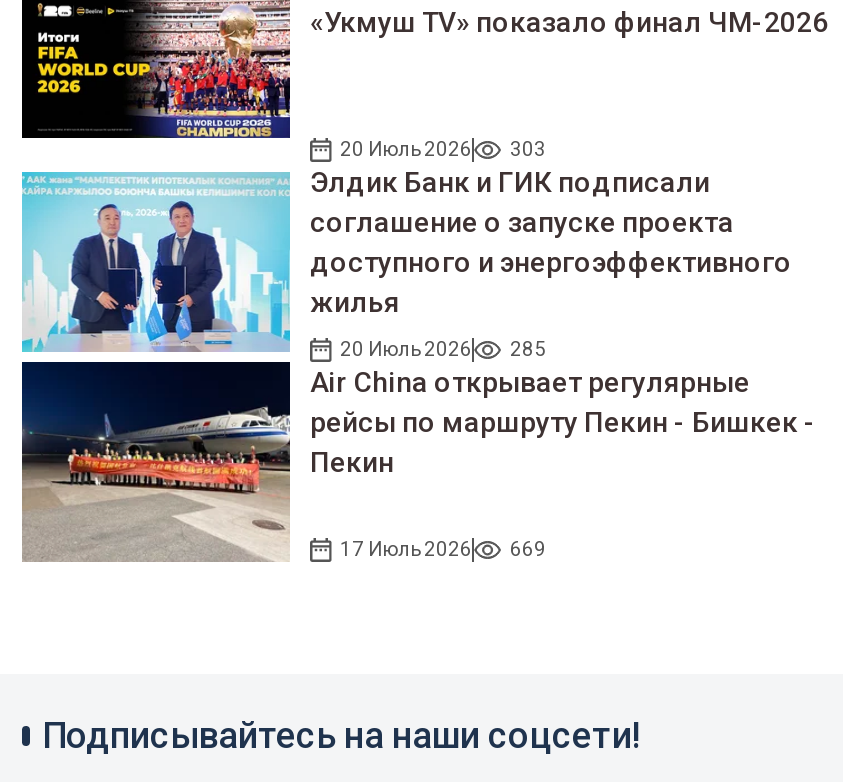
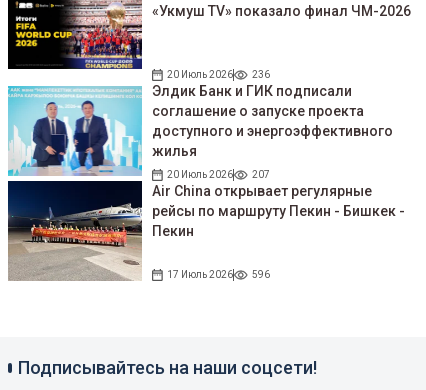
- 20 Июль 2026 303
+ 20 Июль 2026 236

- 20 Июль 2026 285
+ 20 Июль 2026 207

- 17 Июль 2026 669
+ 17 Июль 2026 596
